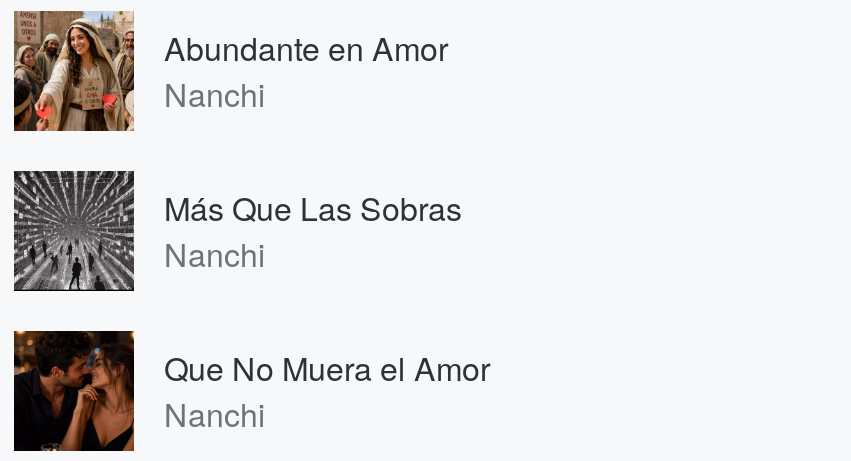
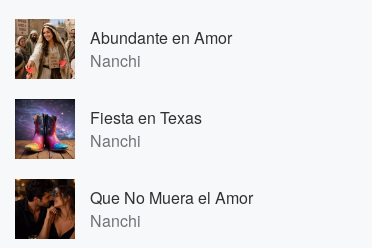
- [image]
- Más Que Las Sobras
+ [image]
+ Fiesta en Texas
